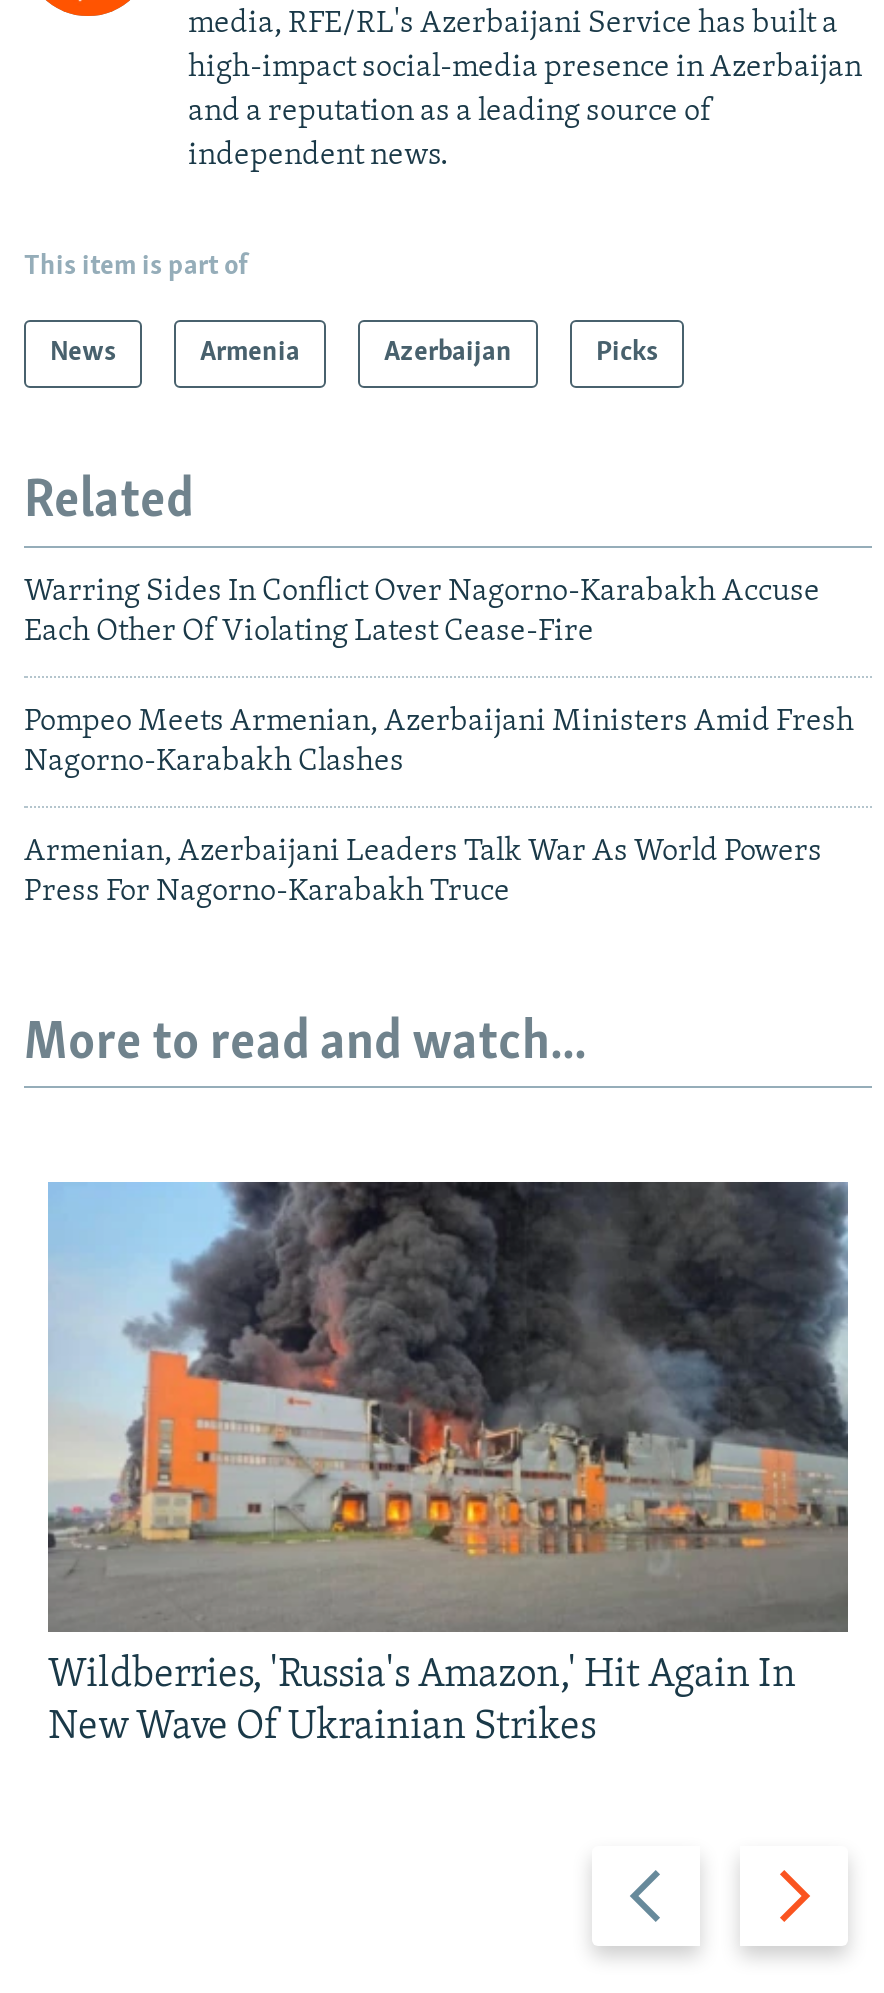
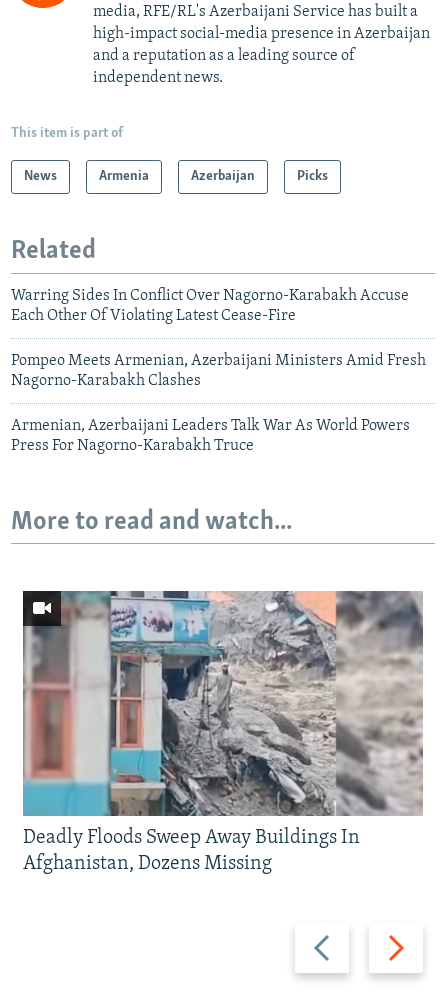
- [image]
- Wildberries, 'Russia's Amazon,' Hit Again In
- New Wave Of Ukrainian Strikes
+ [image]
+ Deadly Floods Sweep Away Buildings In
+ Afghanistan, Dozens Missing
